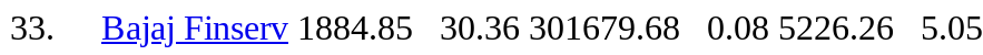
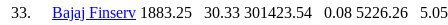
- Bajaj Finserv 1884.85
+ Bajaj Finserv 1883.25

- 30.36 301679.68
+ 30.33 301423.54
